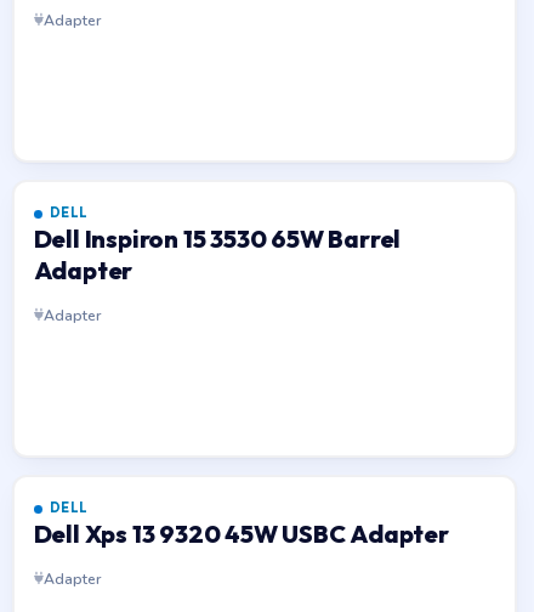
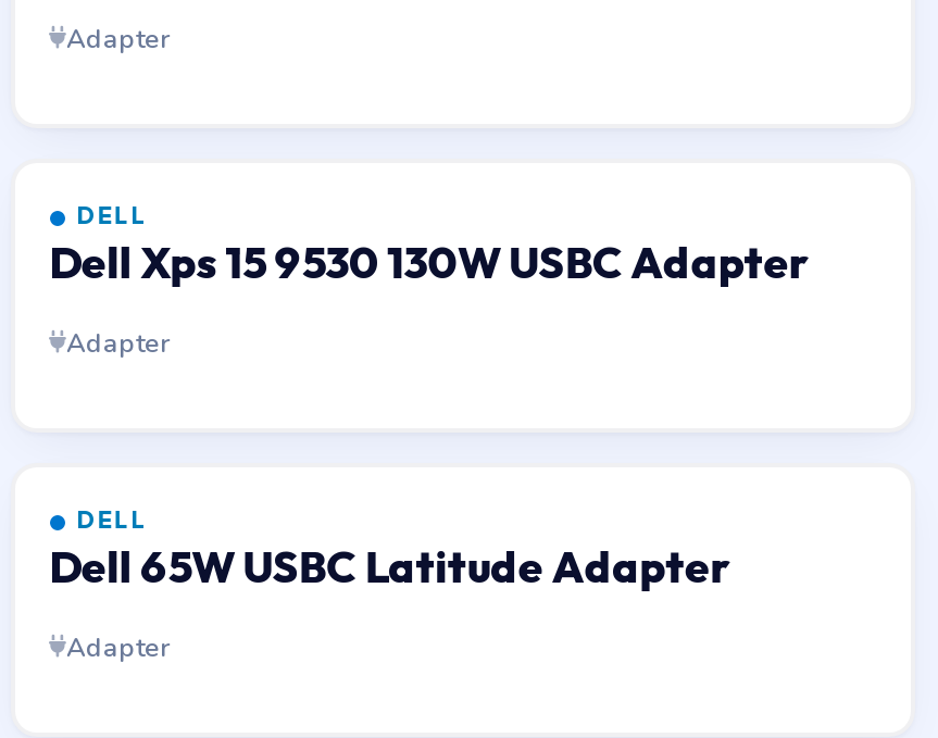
- Dell Inspiron 15 3530 65W Barrel
- Adapter
+ Dell Xps 15 9530 130W USBC Adapter

- Dell Xps 13 9320 45W USBC Adapter
+ Dell 65W USBC Latitude Adapter
